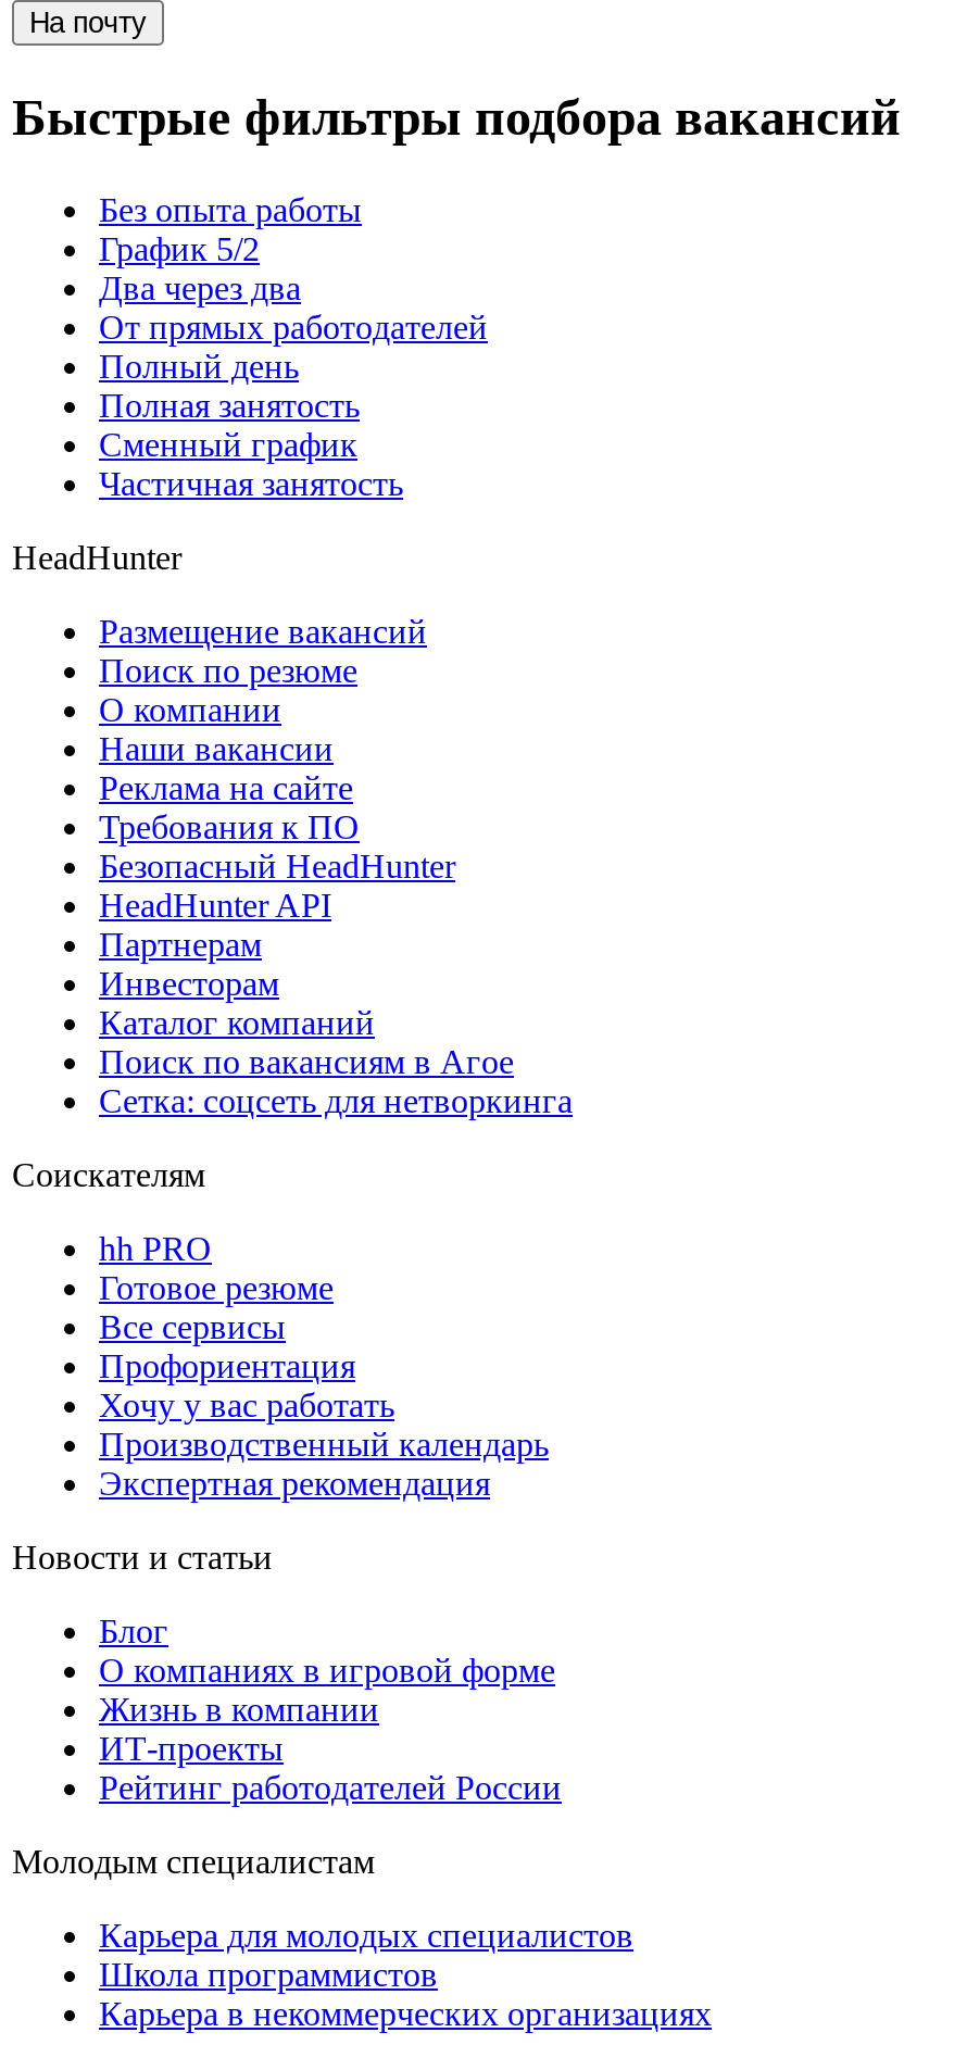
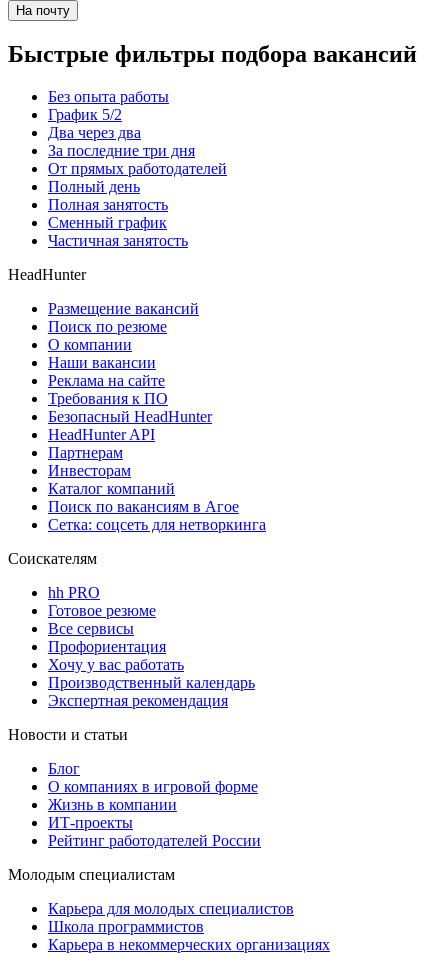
+ За последние три дня
